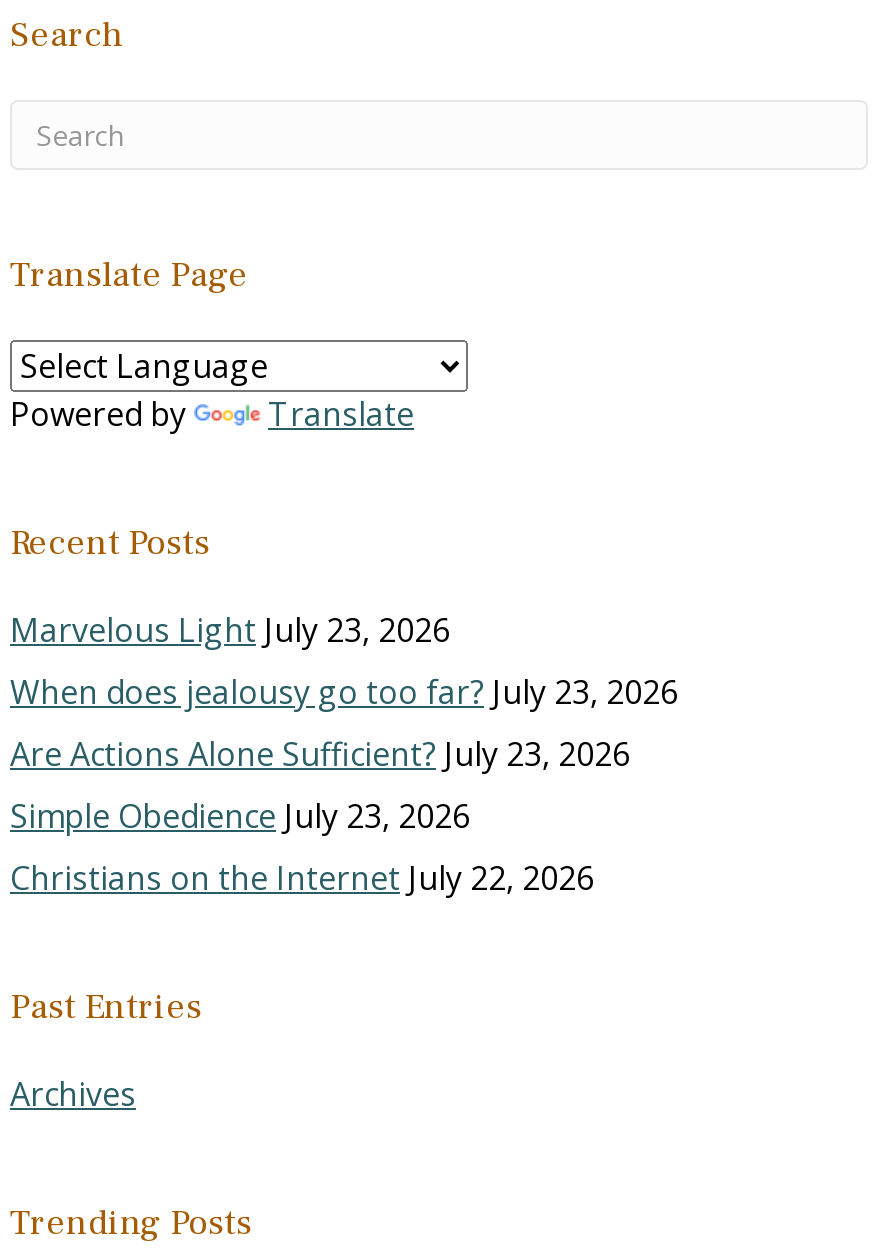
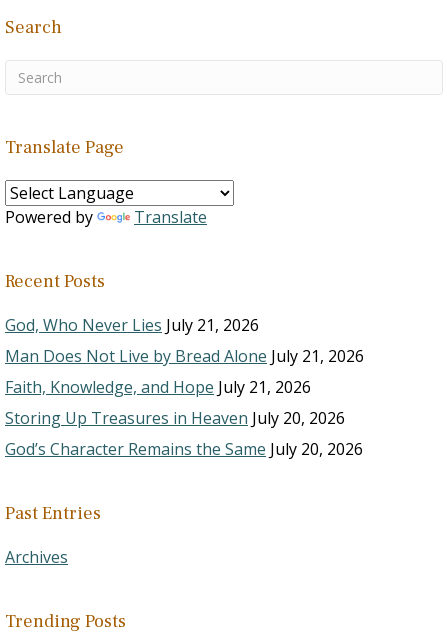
- Marvelous Light July 23, 2026
- When does jealousy go too far? July 23, 2026
- Are Actions Alone Sufficient? July 23, 2026
- Simple Obedience July 23, 2026
- Christians on the Internet July 22, 2026
+ God, Who Never Lies July 21, 2026
+ Man Does Not Live by Bread Alone July 21, 2026
+ Faith, Knowledge, and Hope July 21, 2026
+ Storing Up Treasures in Heaven July 20, 2026
+ God’s Character Remains the Same July 20, 2026
